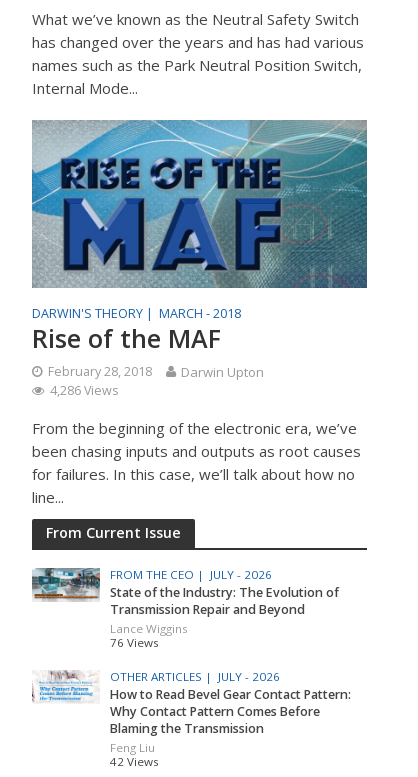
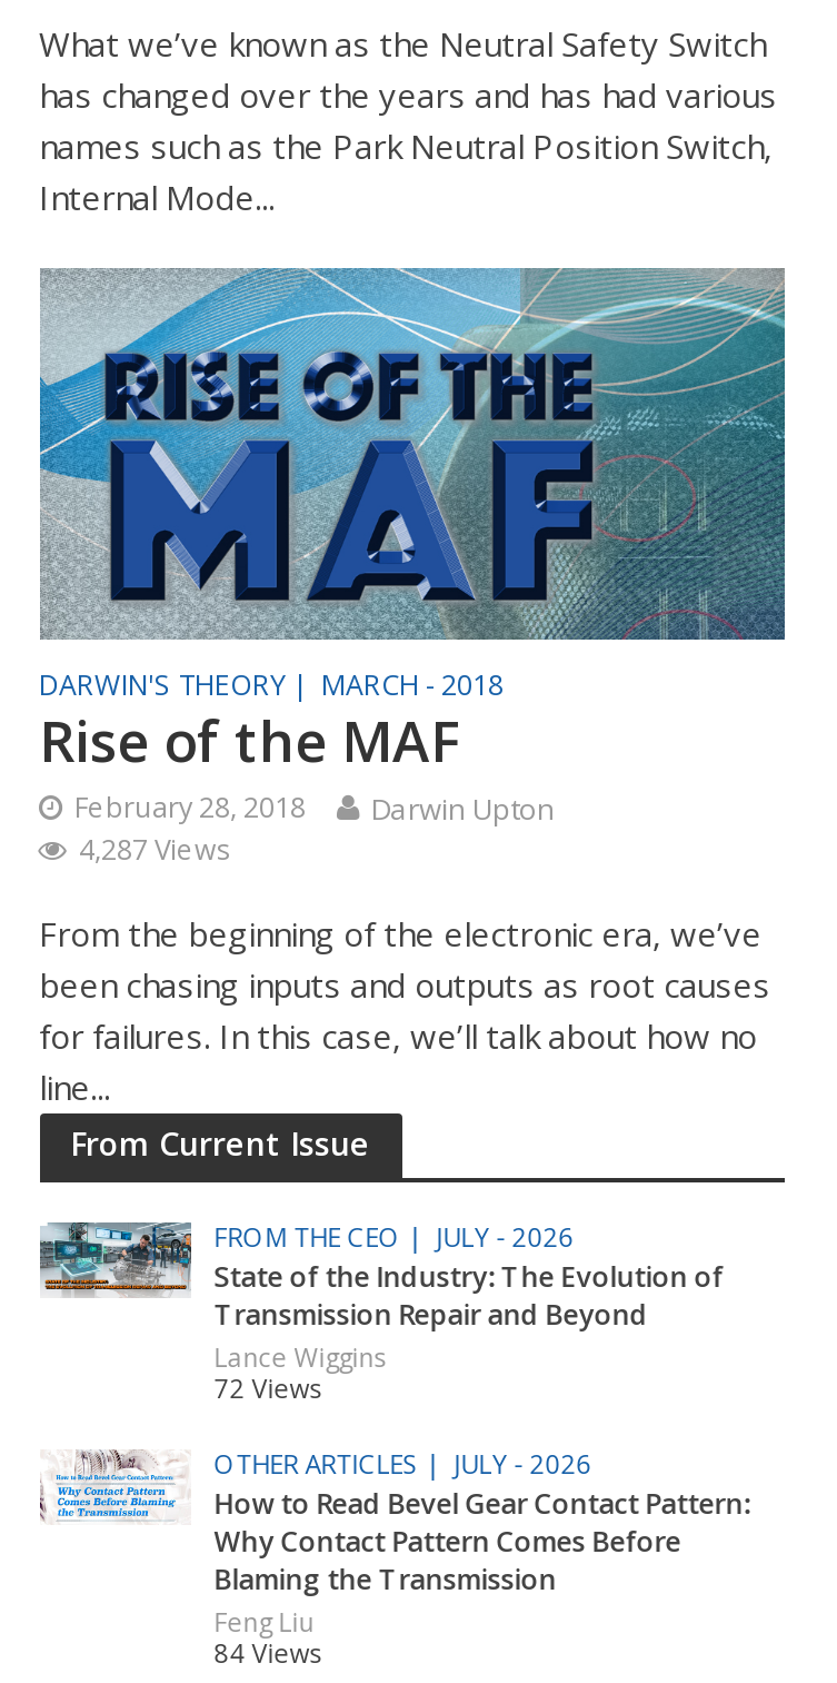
- 4,286 Views
+ 4,287 Views

- 76 Views
+ 72 Views

- 42 Views
+ 84 Views
